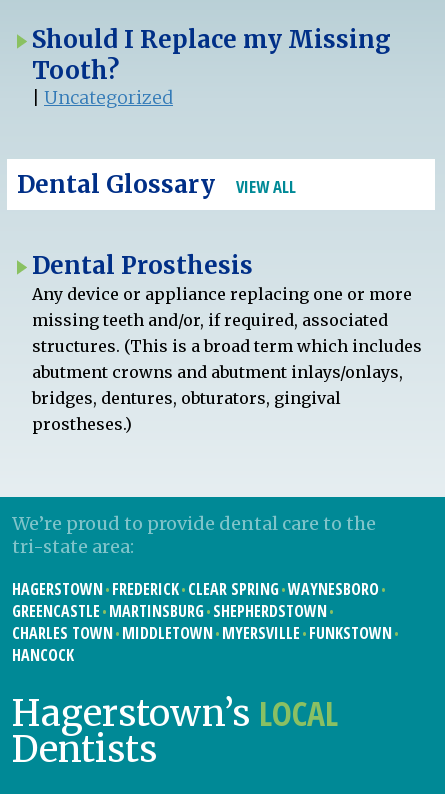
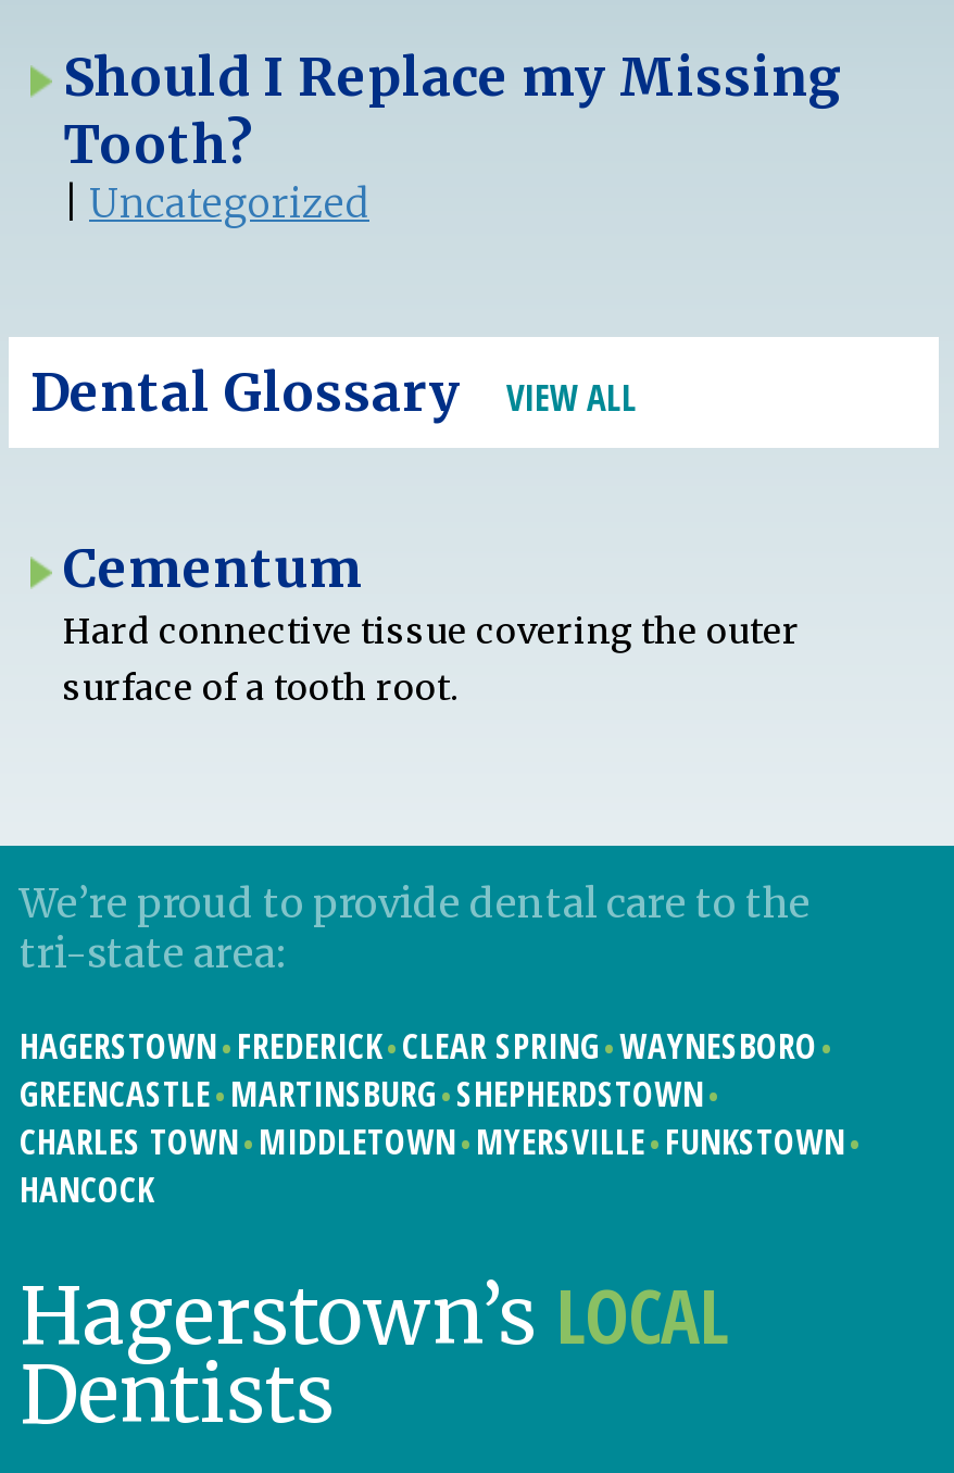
- Dental Prosthesis
- Any device or appliance replacing one or more
- missing teeth and/or, if required, associated
- structures. (This is a broad term which includes
- abutment crowns and abutment inlays/onlays,
- bridges, dentures, obturators, gingival
- prostheses.)
+ Cementum
+ Hard connective tissue covering the outer
+ surface of a tooth root.
